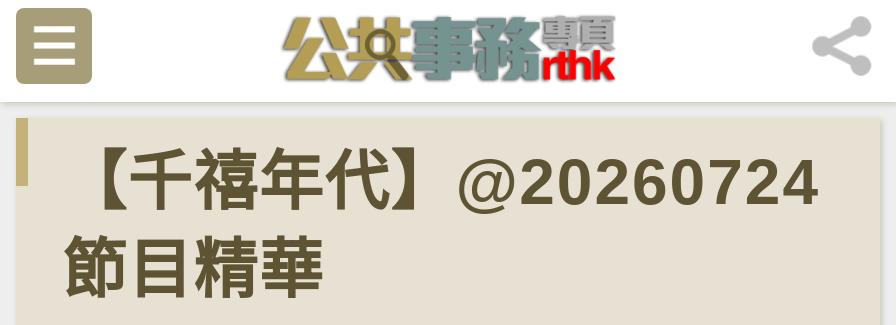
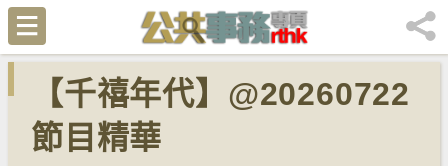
- 【千禧年代】@20260724
+ 【千禧年代】@20260722
